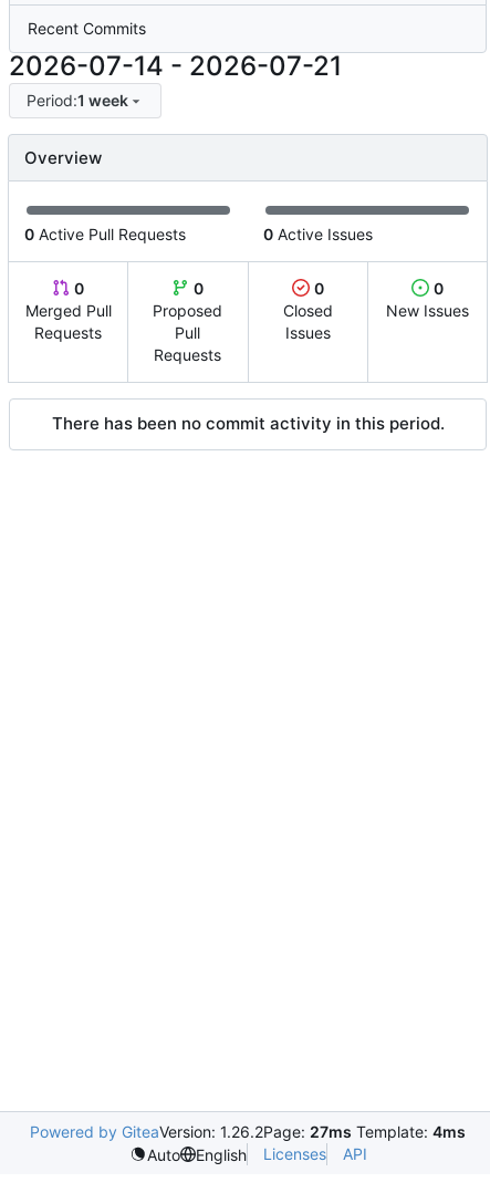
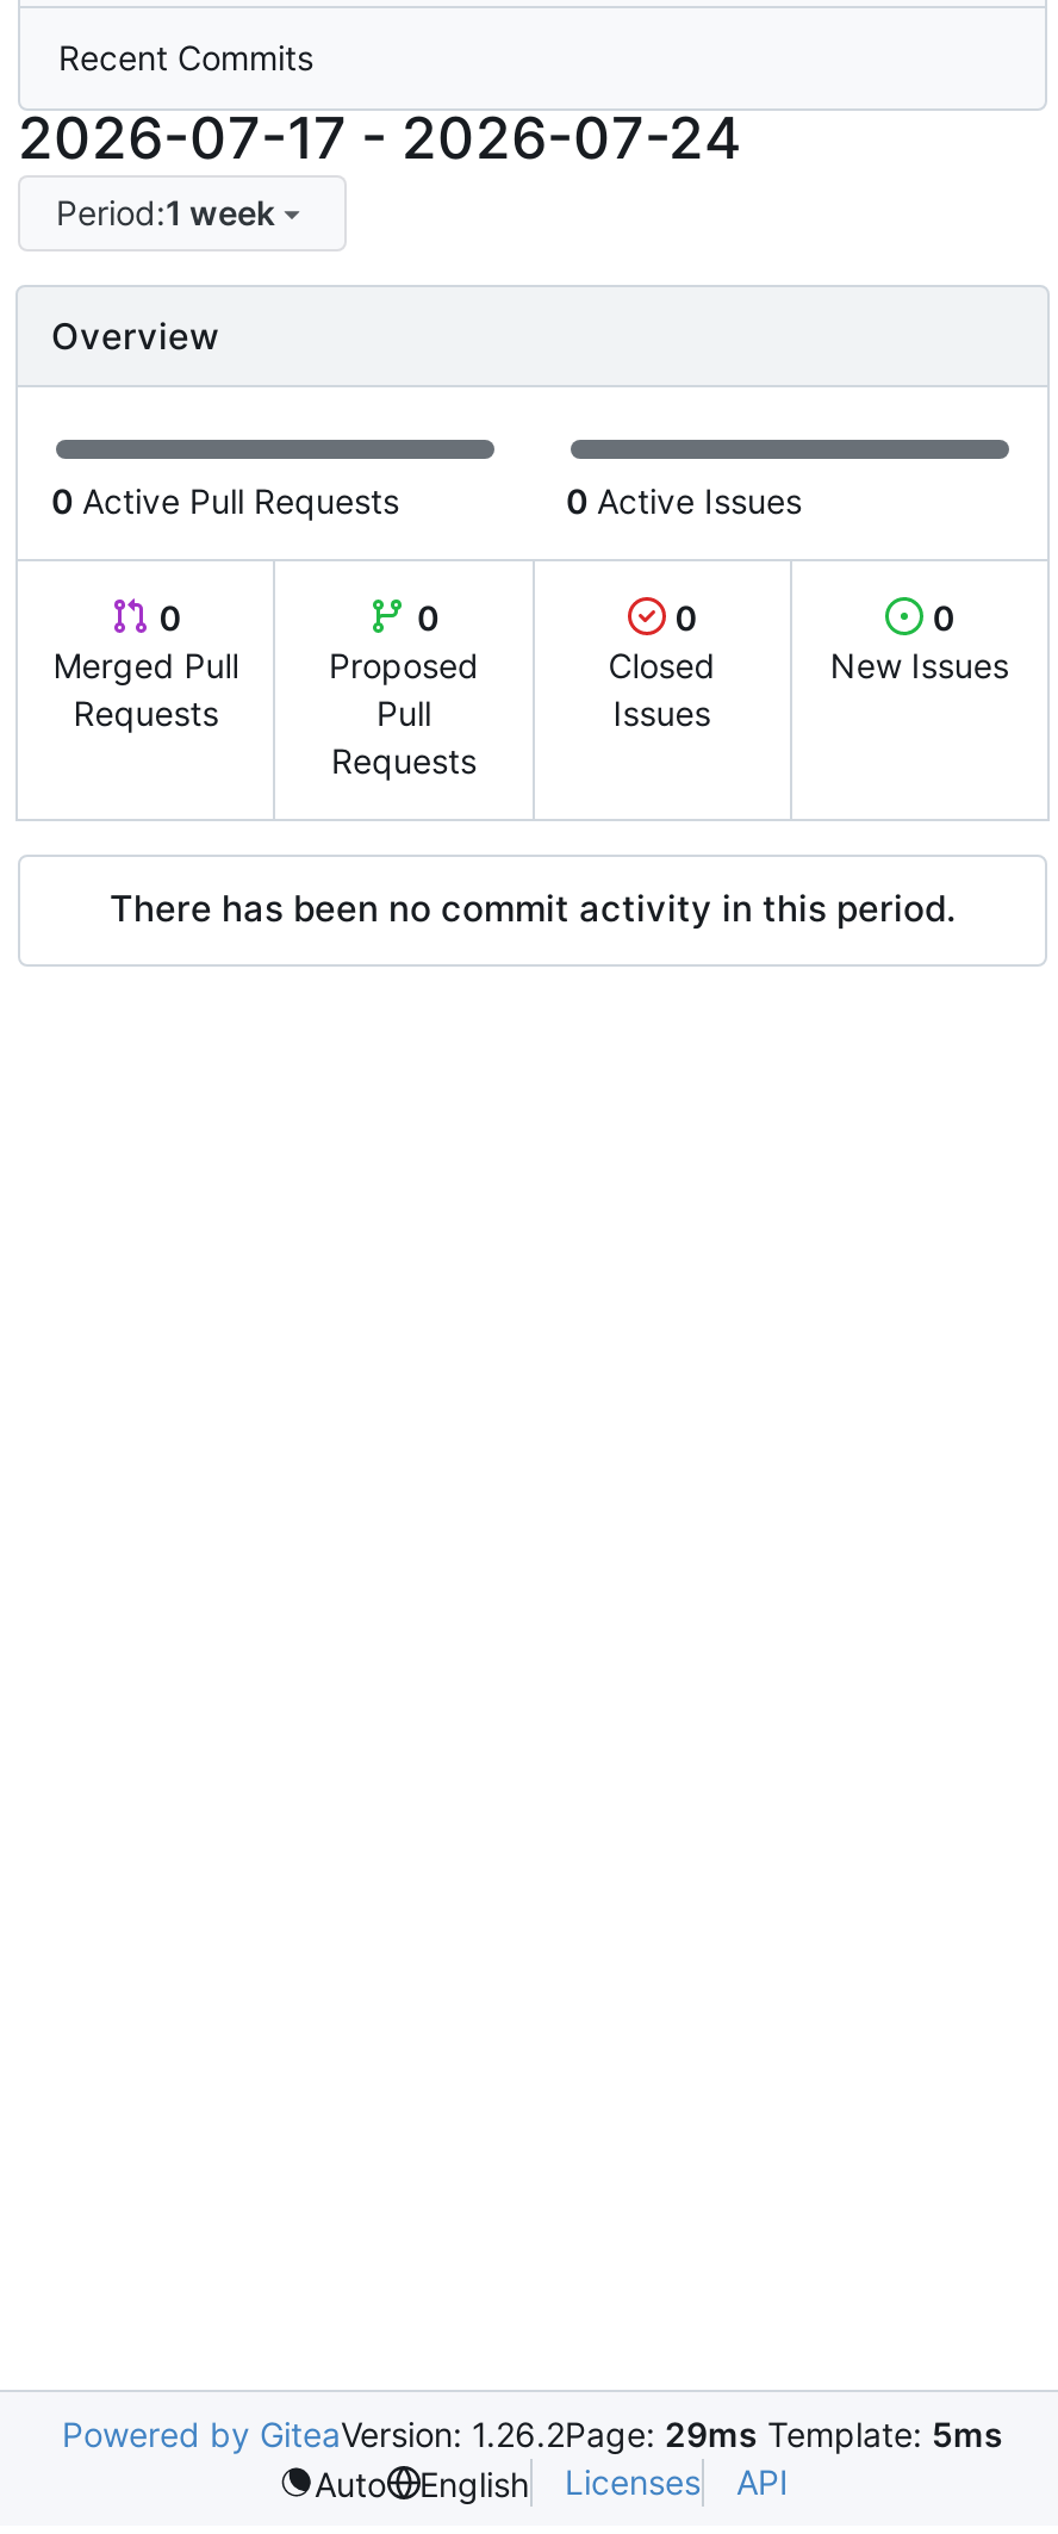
- 2026-07-14 - 2026-07-21
+ 2026-07-17 - 2026-07-24

- Powered by GiteaVersion: 1.26.2Page: 27ms Template: 4ms
+ Powered by GiteaVersion: 1.26.2Page: 29ms Template: 5ms
